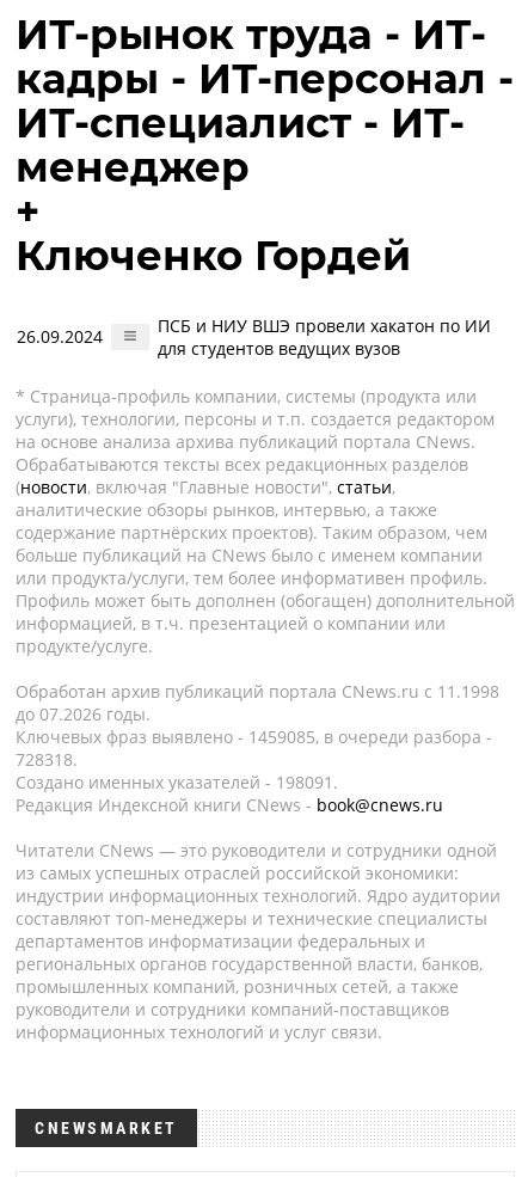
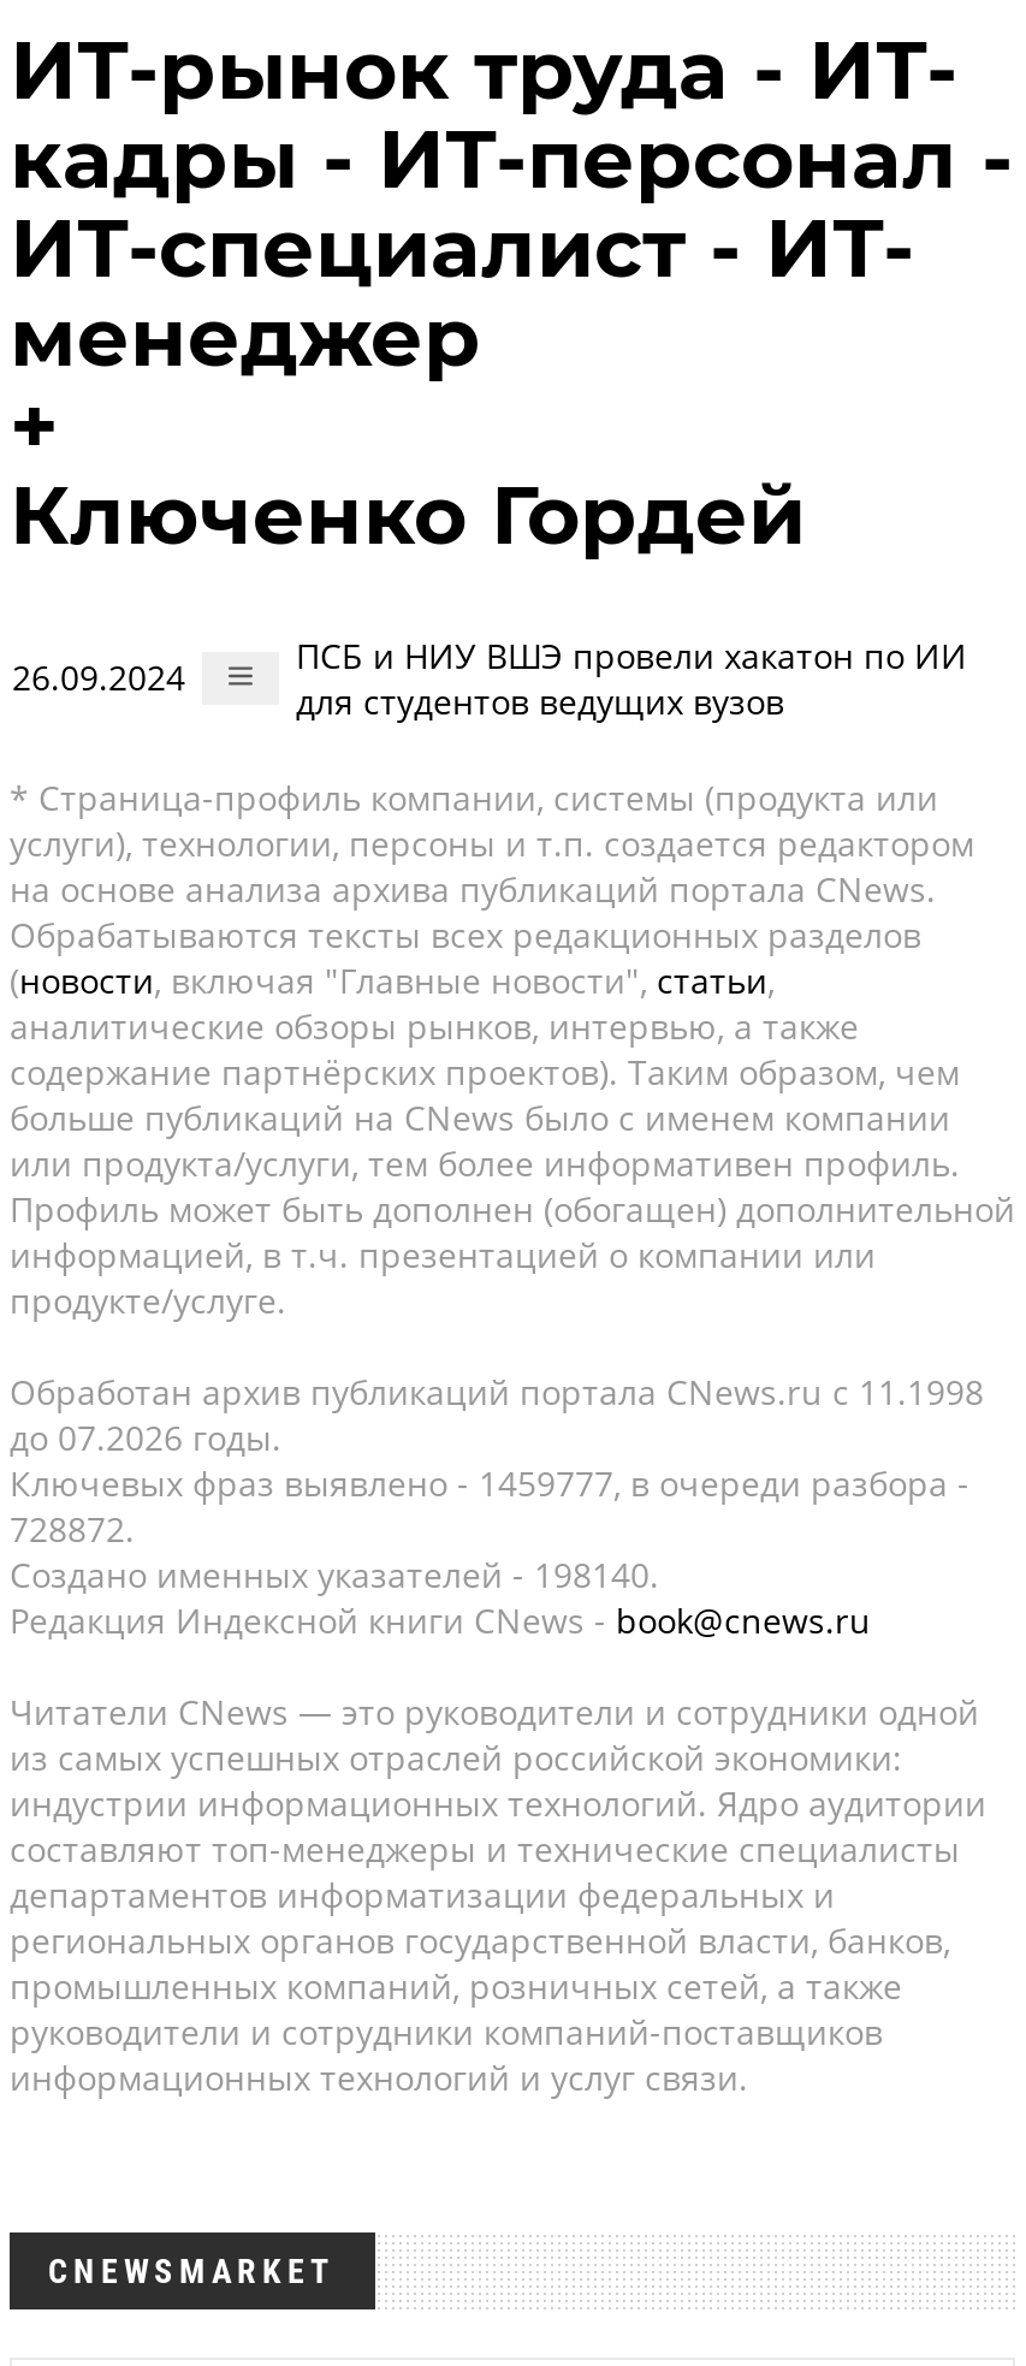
- Ключевых фраз выявлено - 1459085, в очереди разбора -
+ Ключевых фраз выявлено - 1459777, в очереди разбора -

- 728318.
+ 728872.

- Создано именных указателей - 198091.
+ Создано именных указателей - 198140.
